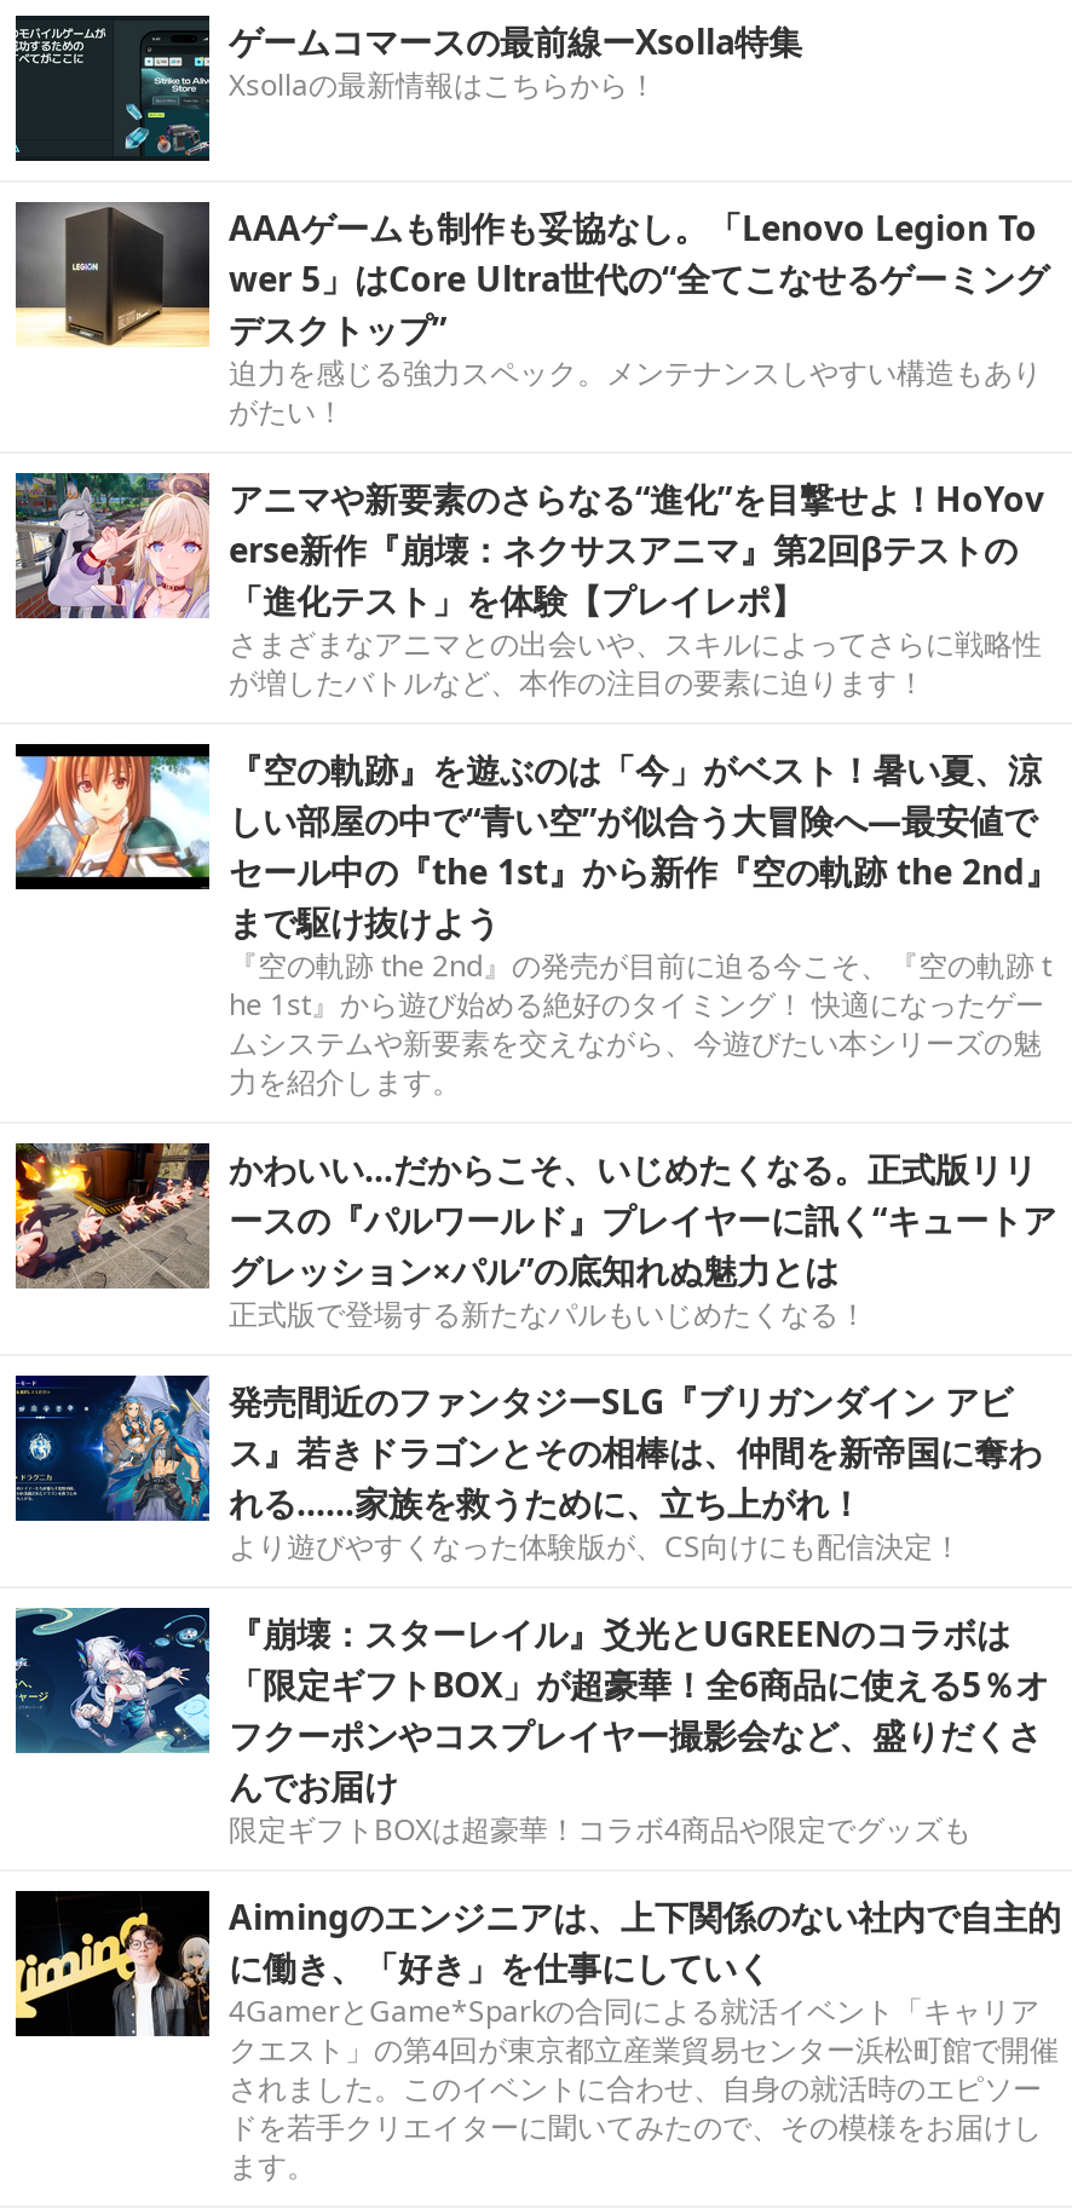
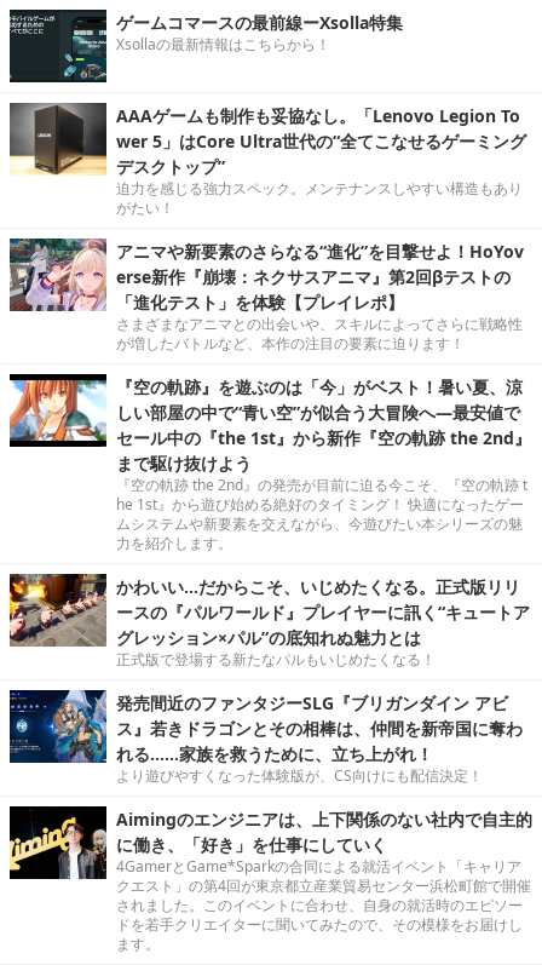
- [image]
- 『崩壊：スターレイル』爻光とUGREENのコラボは
- 「限定ギフトBOX」が超豪華！全6商品に使える5％オ
- フクーポンやコスプレイヤー撮影会など、盛りだくさ
- んでお届け
- 限定ギフトBOXは超豪華！コラボ4商品や限定でグッズも
